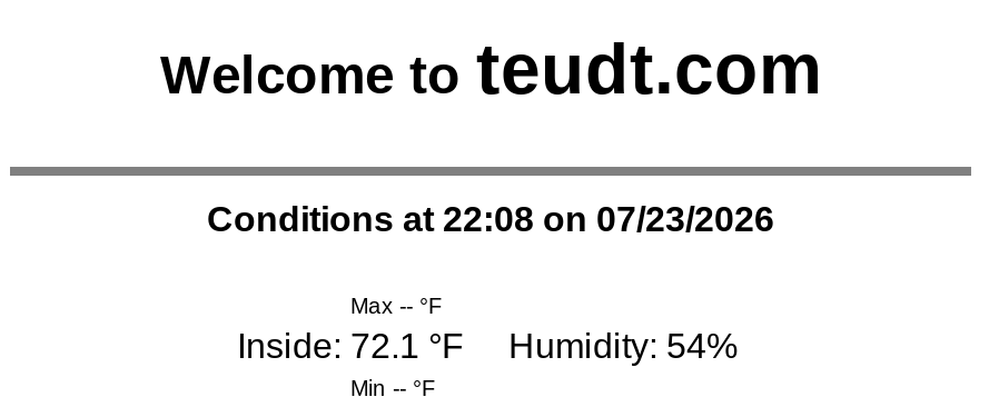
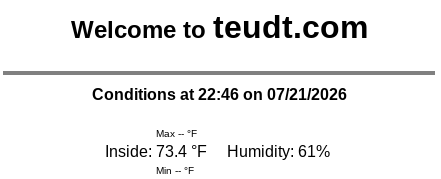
- Conditions at 22:08 on 07/23/2026
+ Conditions at 22:46 on 07/21/2026

- Inside: 72.1 °F Humidity: 54%
+ Inside: 73.4 °F Humidity: 61%
